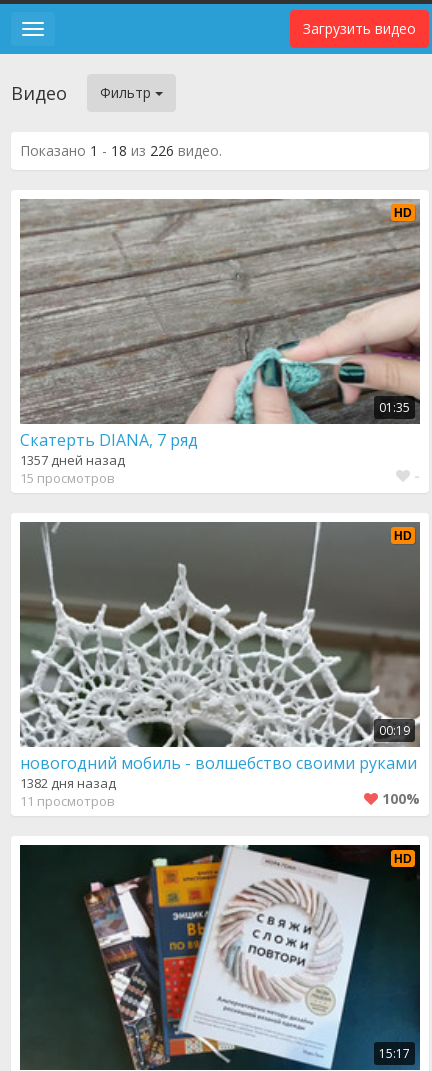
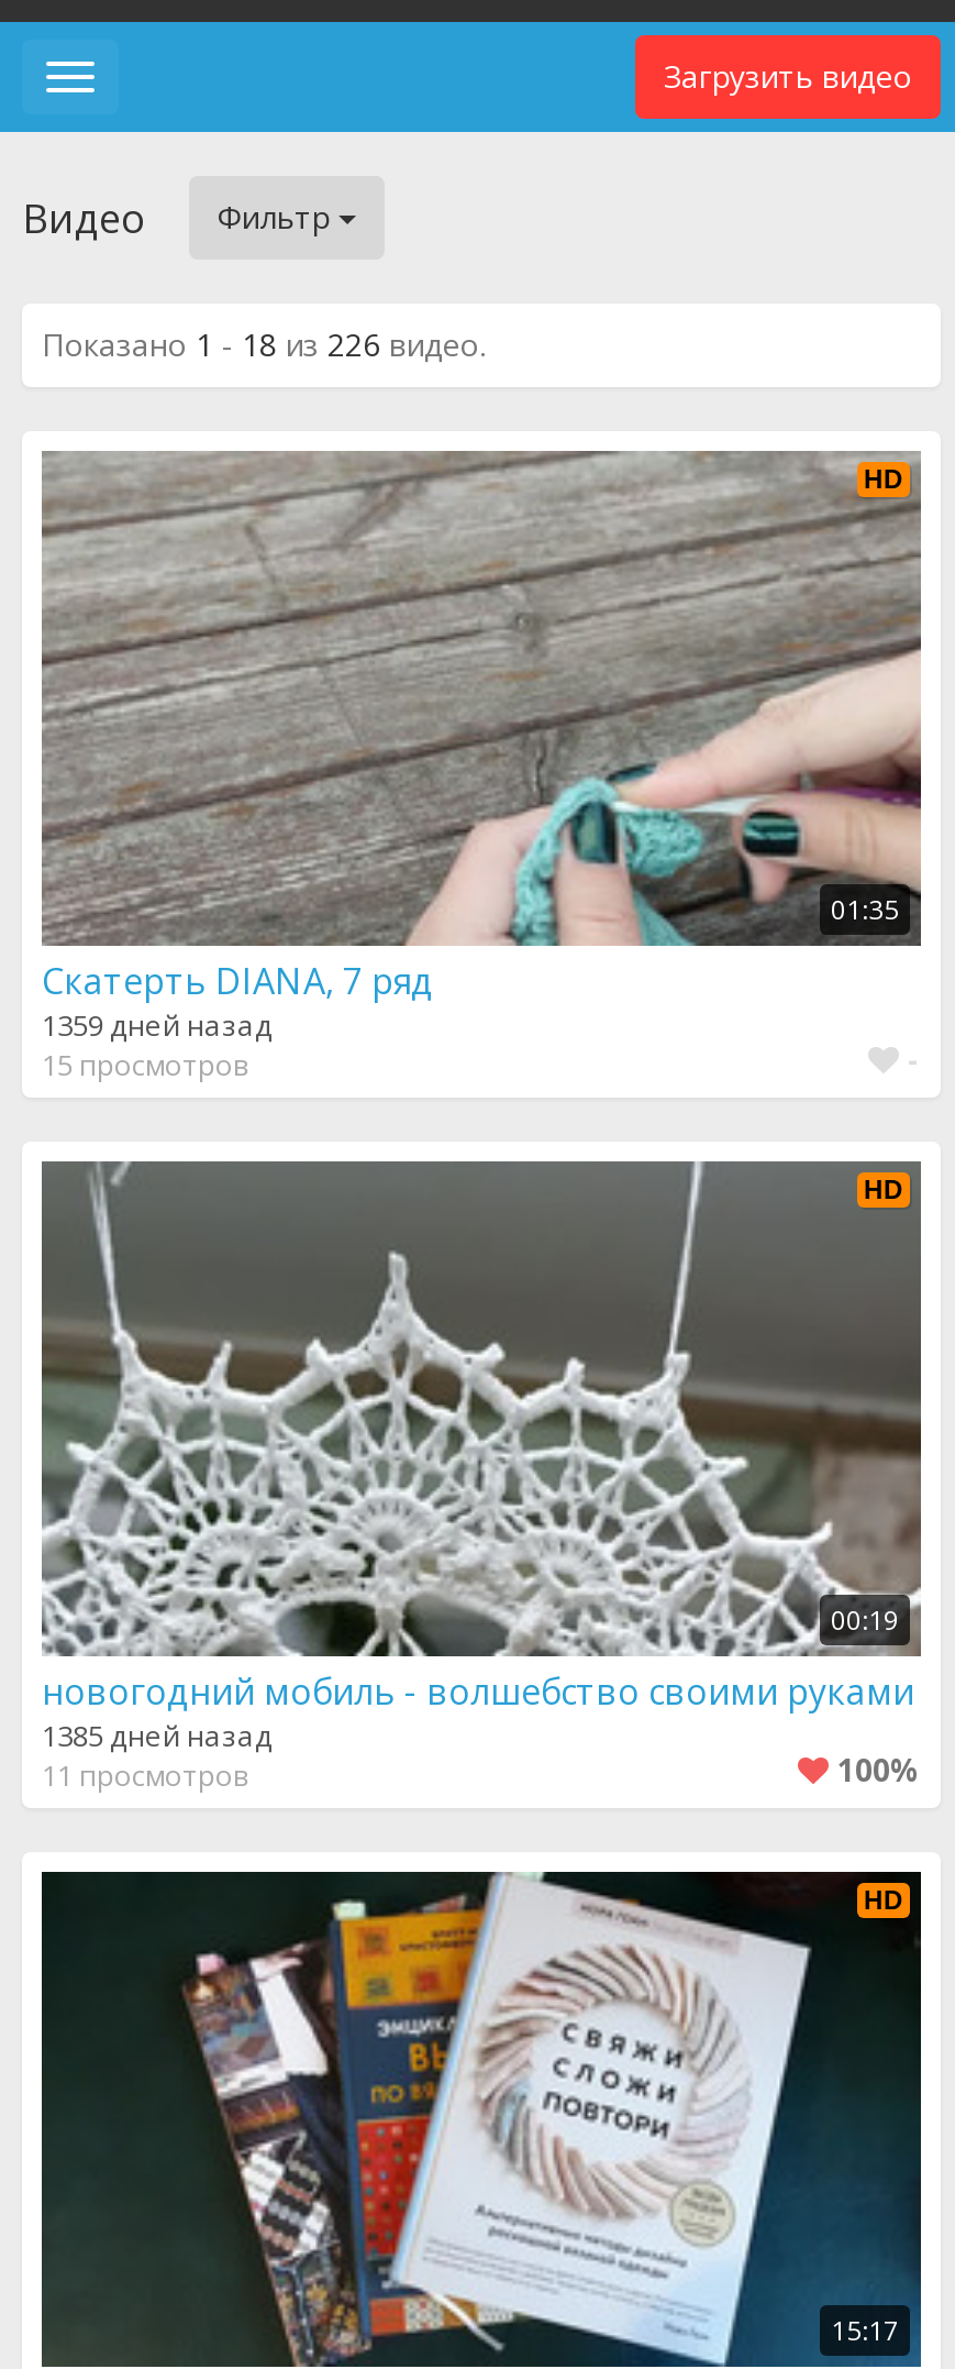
- 1357 дней назад
+ 1359 дней назад

- 1382 дня назад
+ 1385 дней назад
